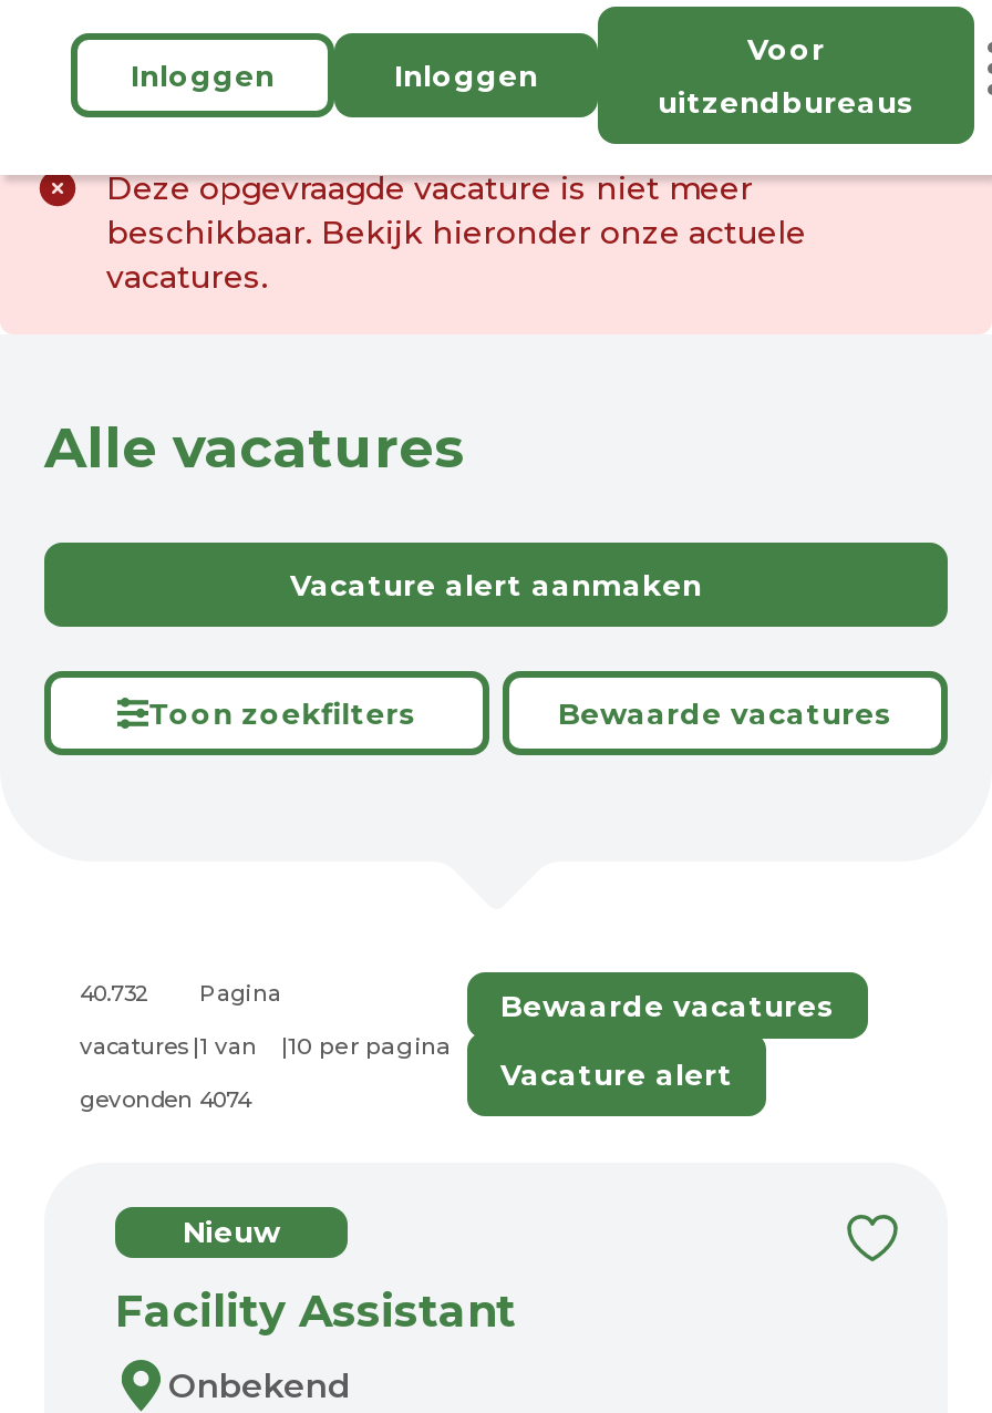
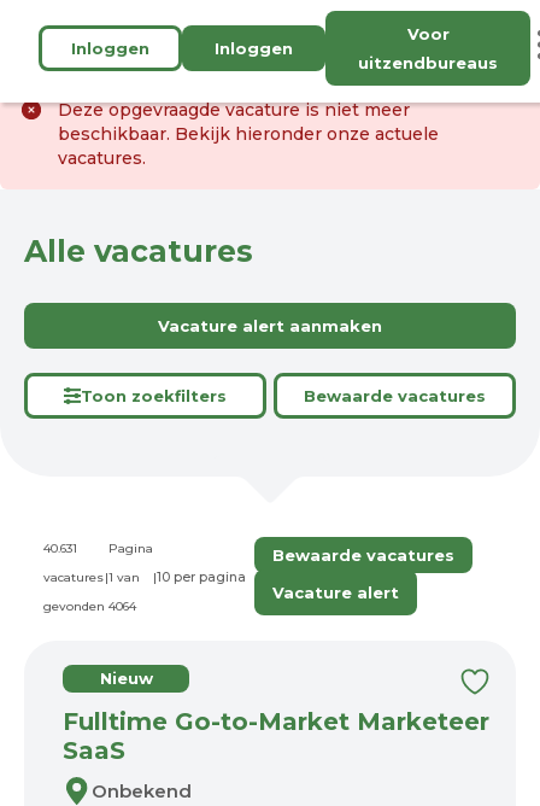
- 40.732 Pagina
+ 40.631 Pagina

- gevonden 4074
+ gevonden 4064

- Facility Assistant
+ Fulltime Go-to-Market Marketeer
+ SaaS
